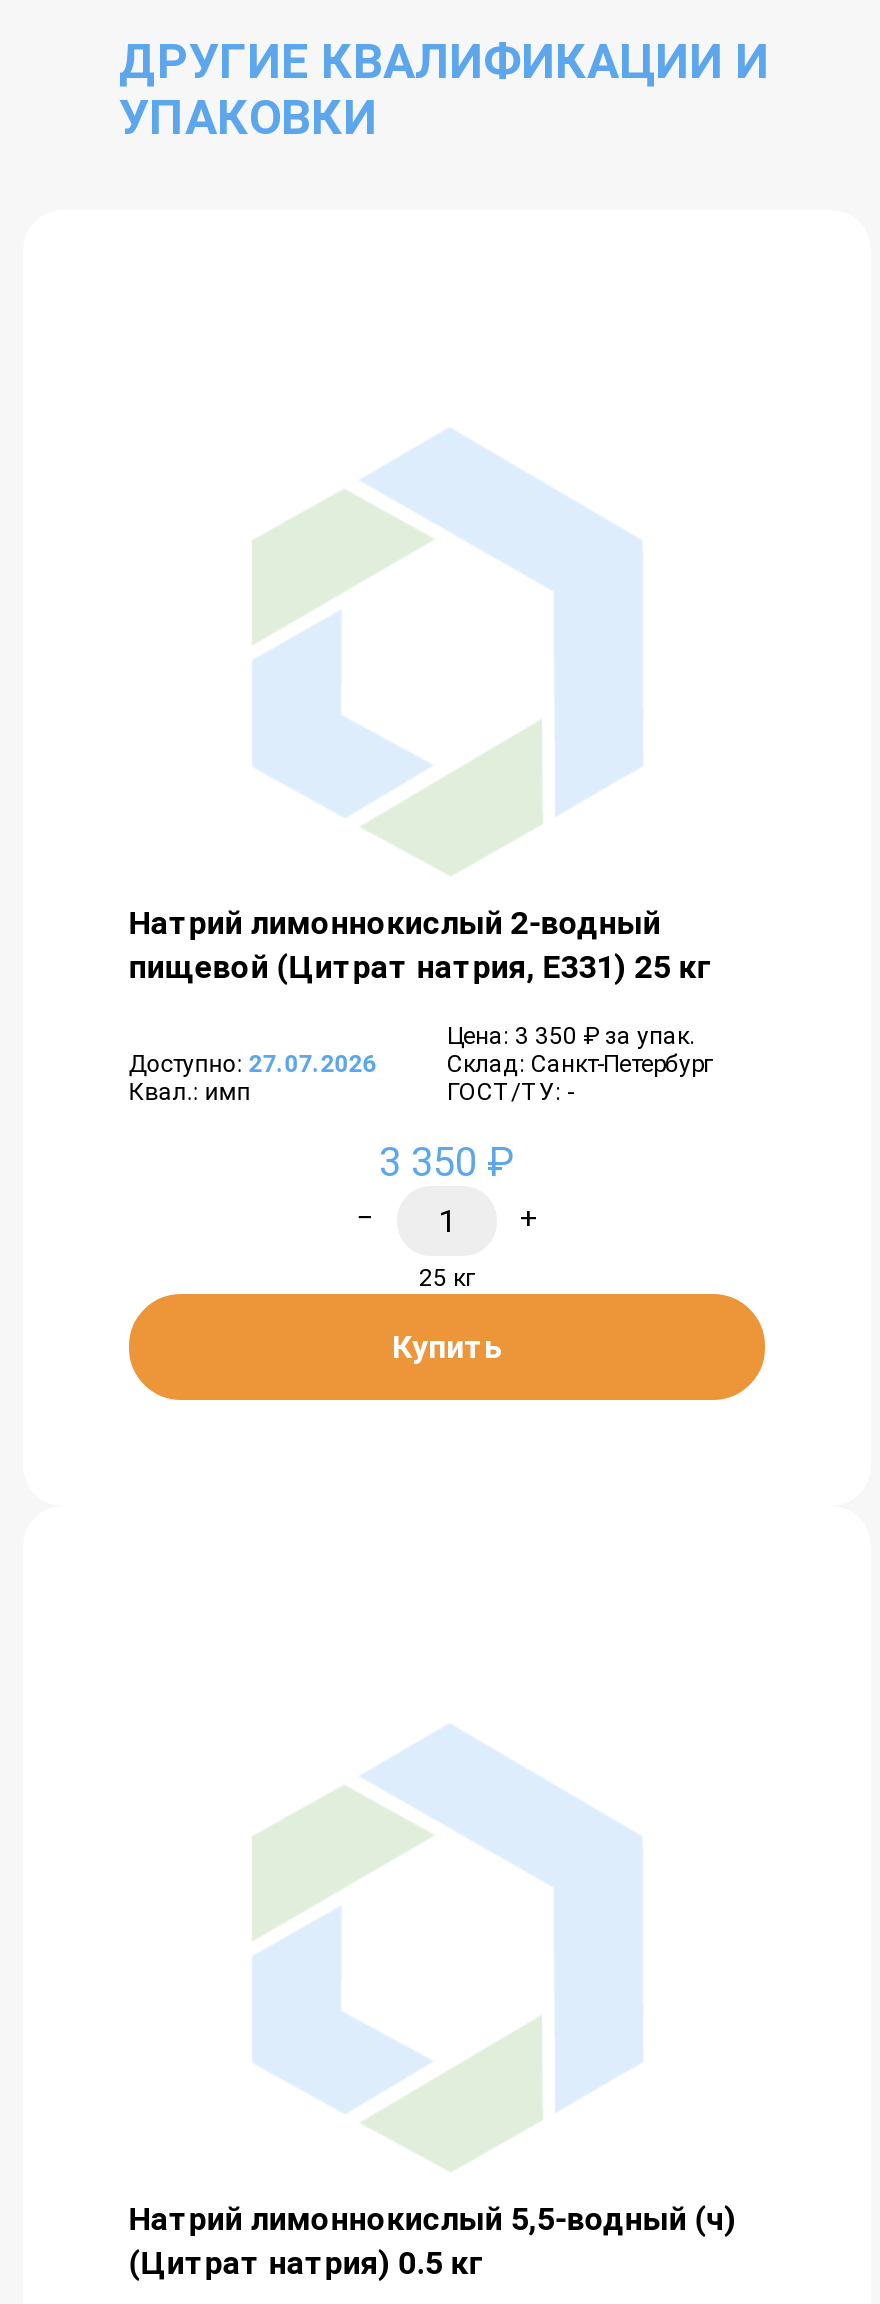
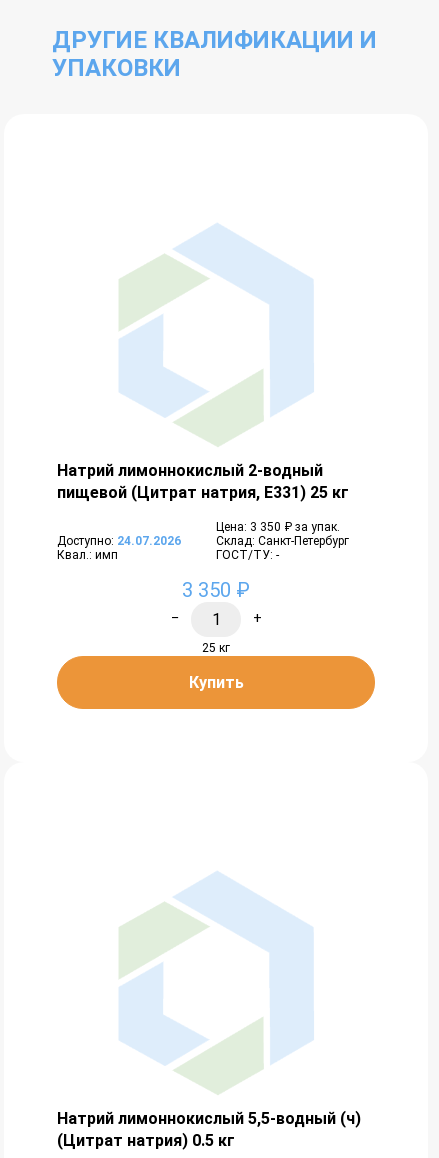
- Доступно: 27.07.2026
+ Доступно: 24.07.2026
